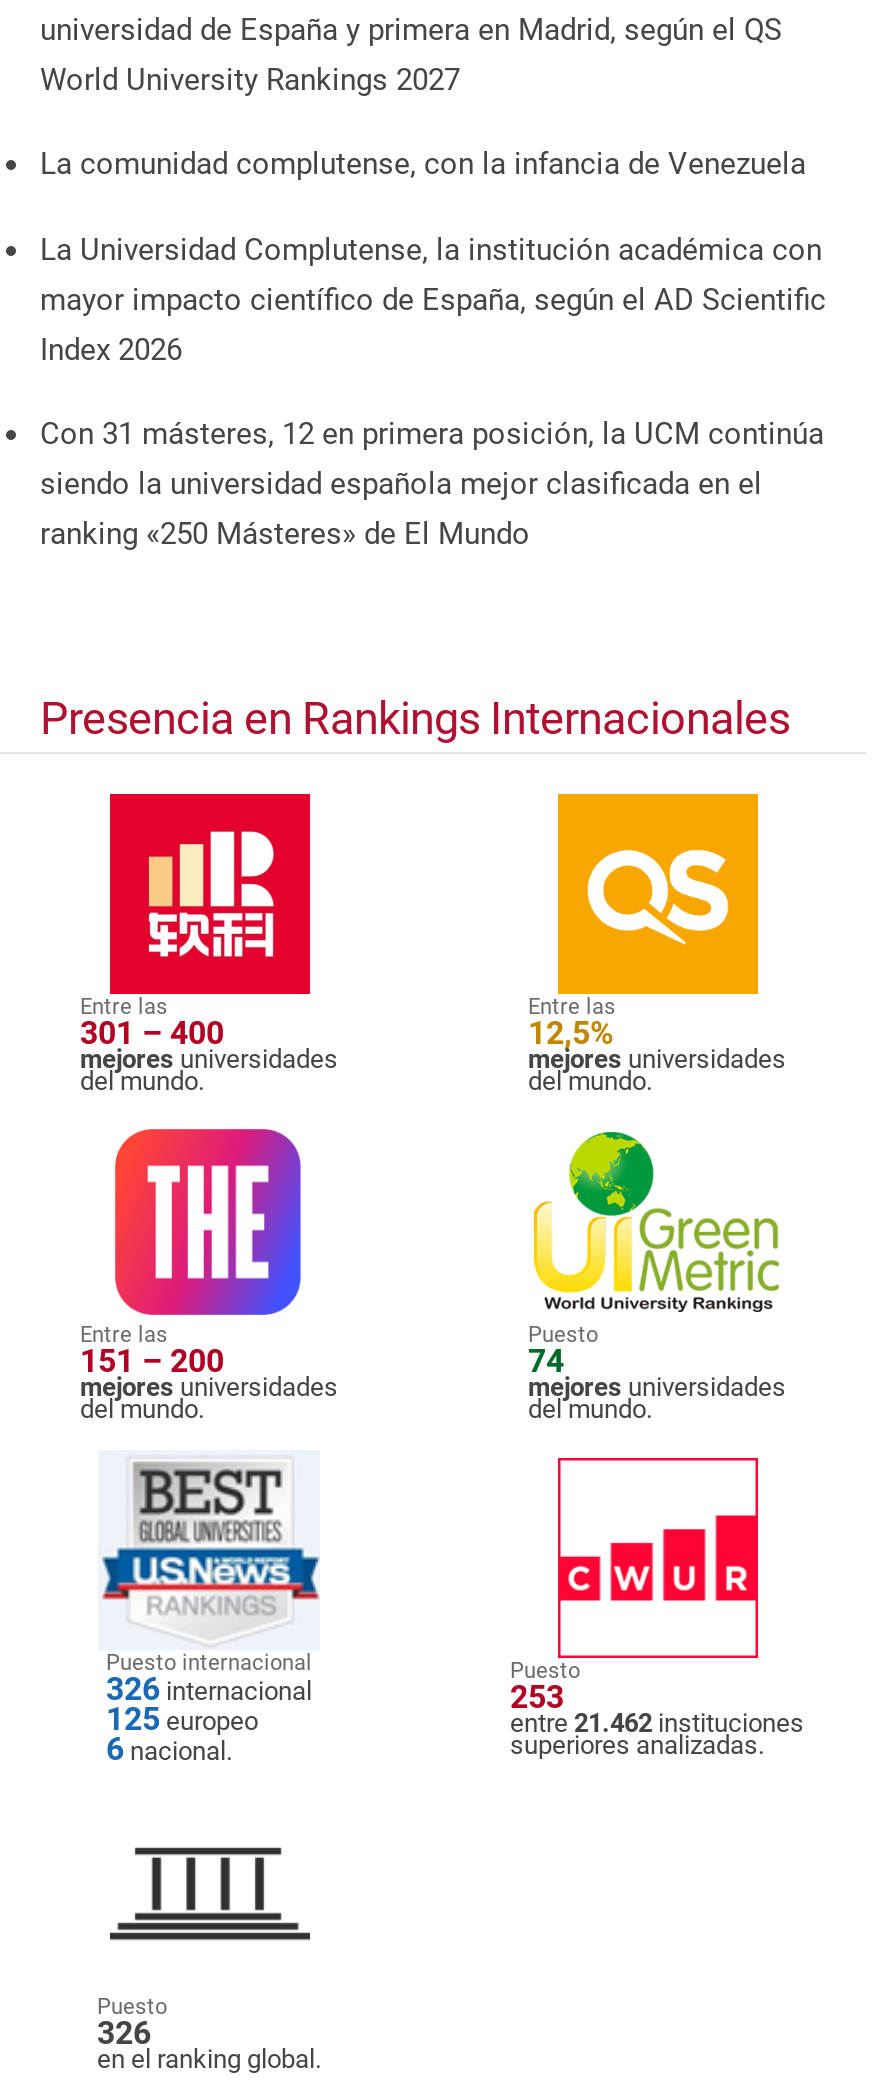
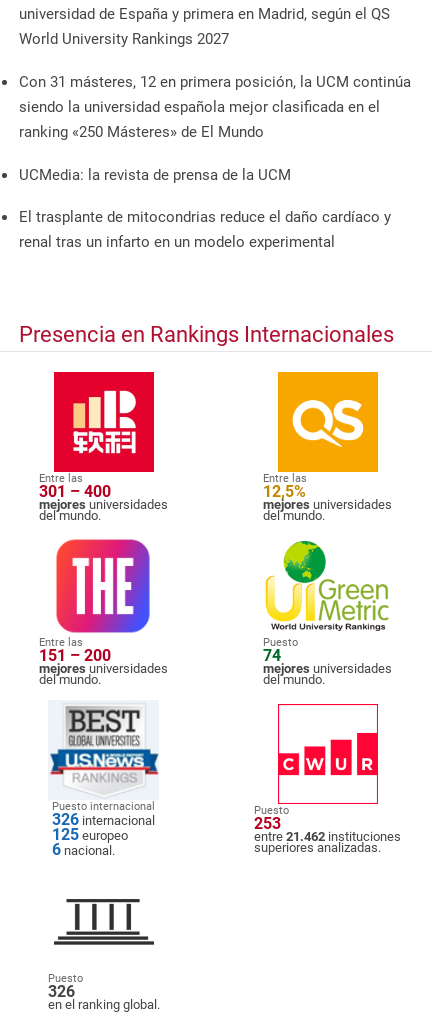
- La comunidad complutense, con la infancia de Venezuela
- La Universidad Complutense, la institución académica con
- mayor impacto científico de España, según el AD Scientific
- Index 2026

moved up: Con 31 másteres, 12 en primera posición, la UCM continúa | siendo la universidad española mejor clasificada en el | ranking «250 Másteres» de El Mundo

+ UCMedia: la revista de prensa de la UCM
+ El trasplante de mitocondrias reduce el daño cardíaco y
+ renal tras un infarto en un modelo experimental
